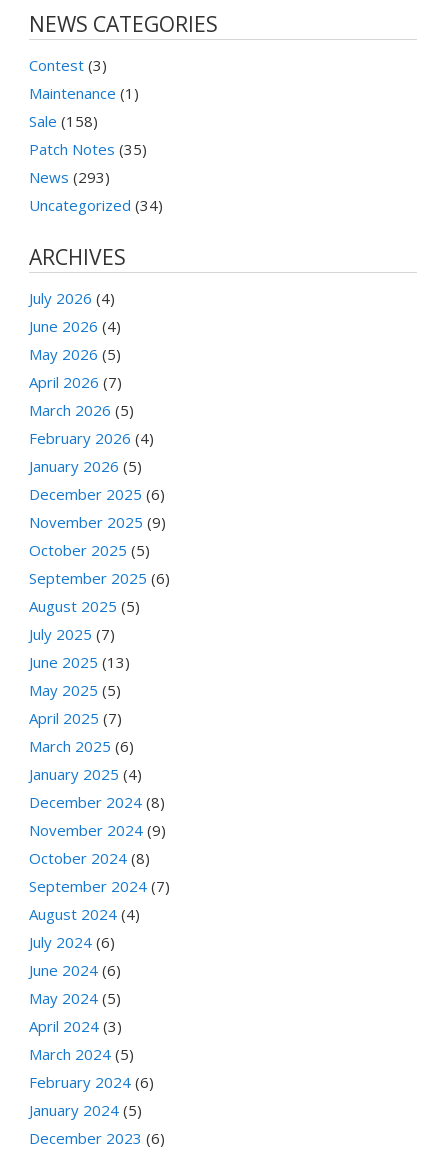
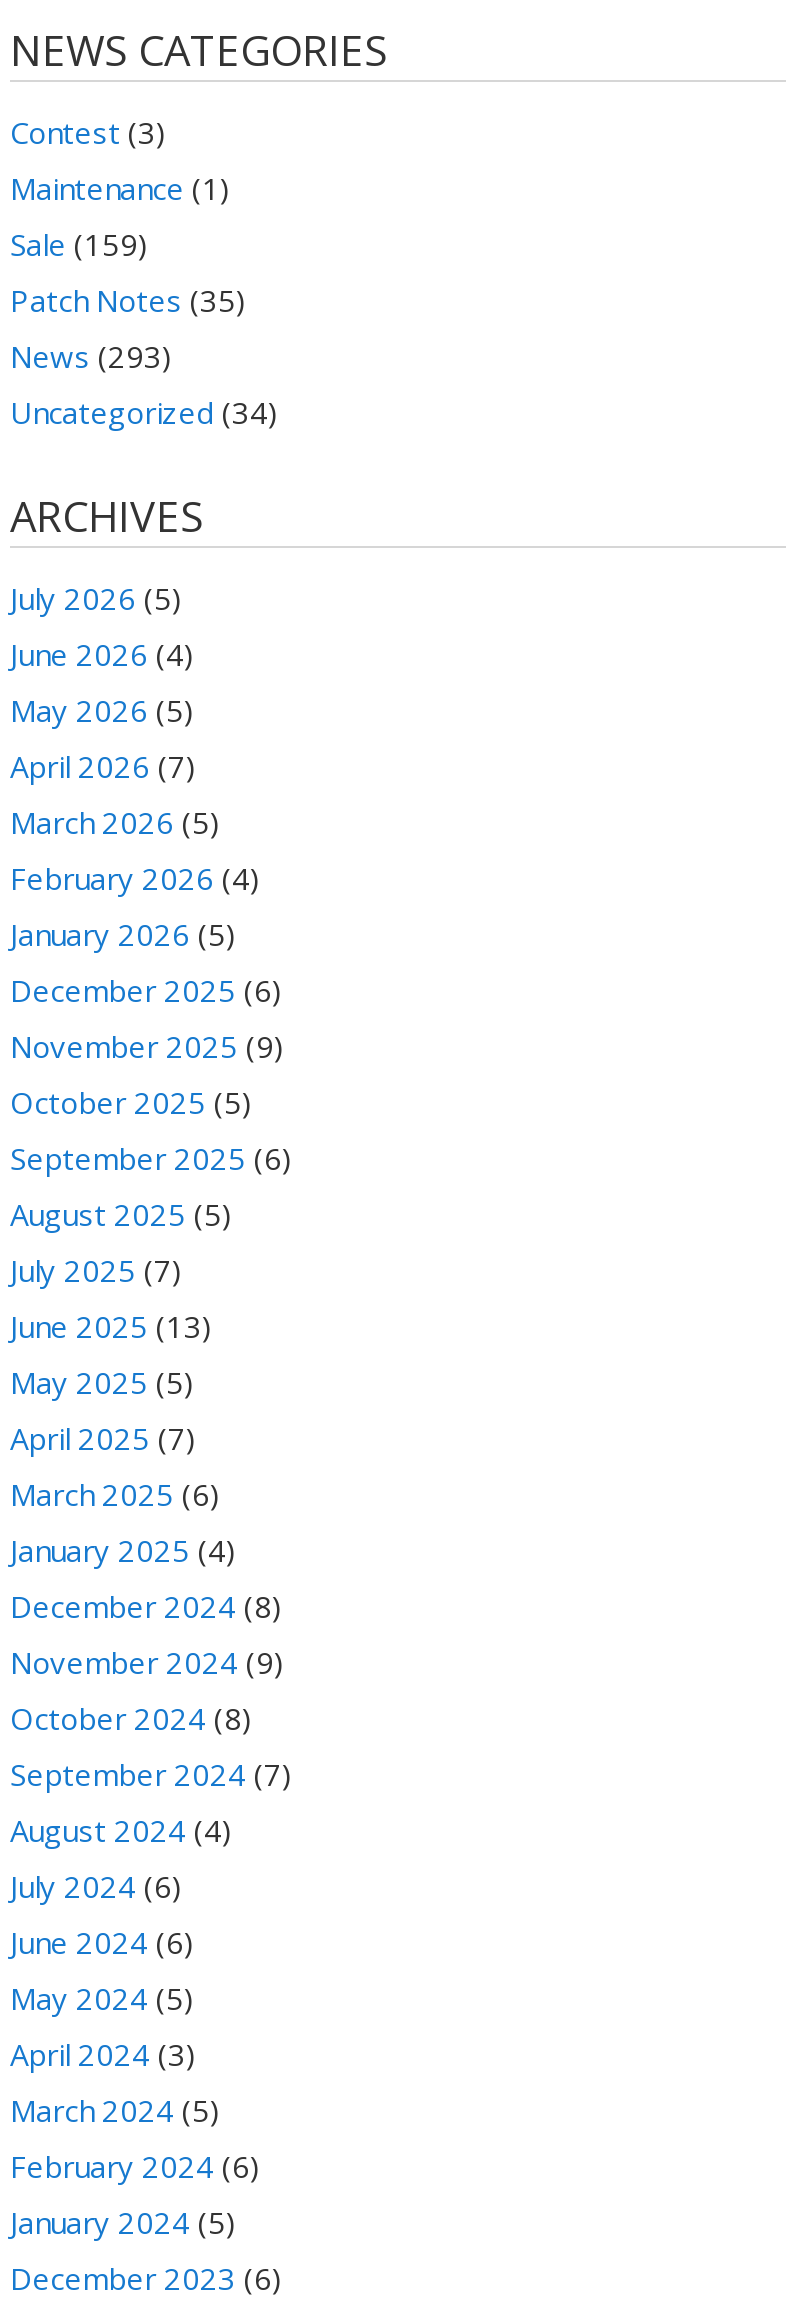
- Sale (158)
+ Sale (159)

- July 2026 (4)
+ July 2026 (5)
